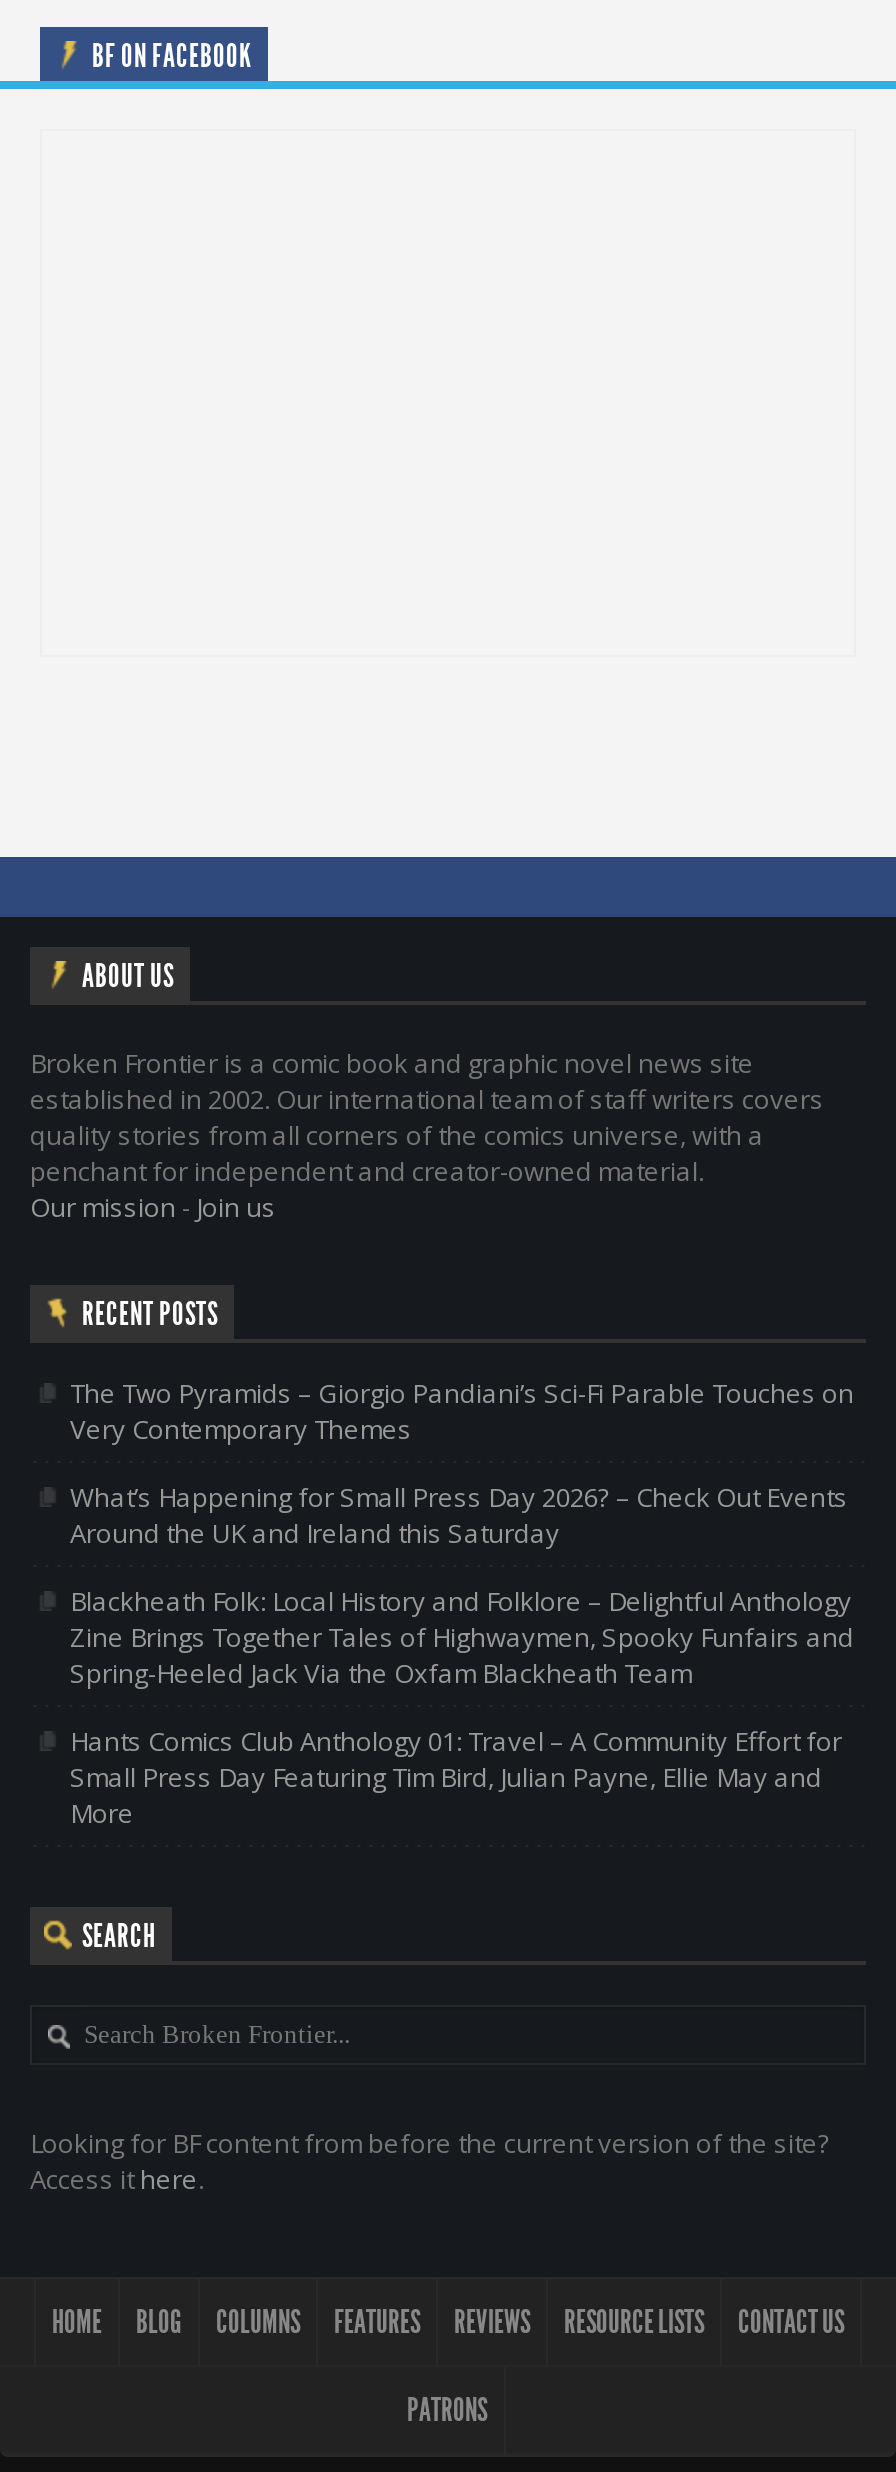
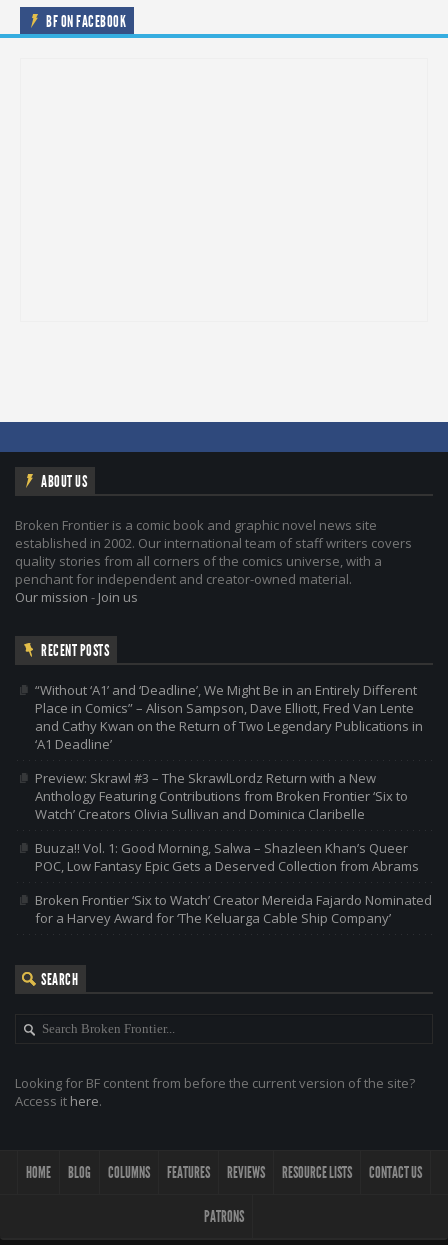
- The Two Pyramids – Giorgio Pandiani’s Sci-Fi Parable Touches on
- Very Contemporary Themes
+ “Without ‘A1’ and ‘Deadline’, We Might Be in an Entirely Different
+ Place in Comics” – Alison Sampson, Dave Elliott, Fred Van Lente
+ and Cathy Kwan on the Return of Two Legendary Publications in
+ ‘A1 Deadline’

- What’s Happening for Small Press Day 2026? – Check Out Events
- Around the UK and Ireland this Saturday
+ Preview: Skrawl #3 – The SkrawlLordz Return with a New
+ Anthology Featuring Contributions from Broken Frontier ‘Six to
+ Watch’ Creators Olivia Sullivan and Dominica Claribelle

- Blackheath Folk: Local History and Folklore – Delightful Anthology
- Zine Brings Together Tales of Highwaymen, Spooky Funfairs and
- Spring-Heeled Jack Via the Oxfam Blackheath Team
+ Buuza!! Vol. 1: Good Morning, Salwa – Shazleen Khan’s Queer
+ POC, Low Fantasy Epic Gets a Deserved Collection from Abrams

- Hants Comics Club Anthology 01: Travel – A Community Effort for
- Small Press Day Featuring Tim Bird, Julian Payne, Ellie May and
- More
+ Broken Frontier ‘Six to Watch’ Creator Mereida Fajardo Nominated
+ for a Harvey Award for ‘The Keluarga Cable Ship Company’
